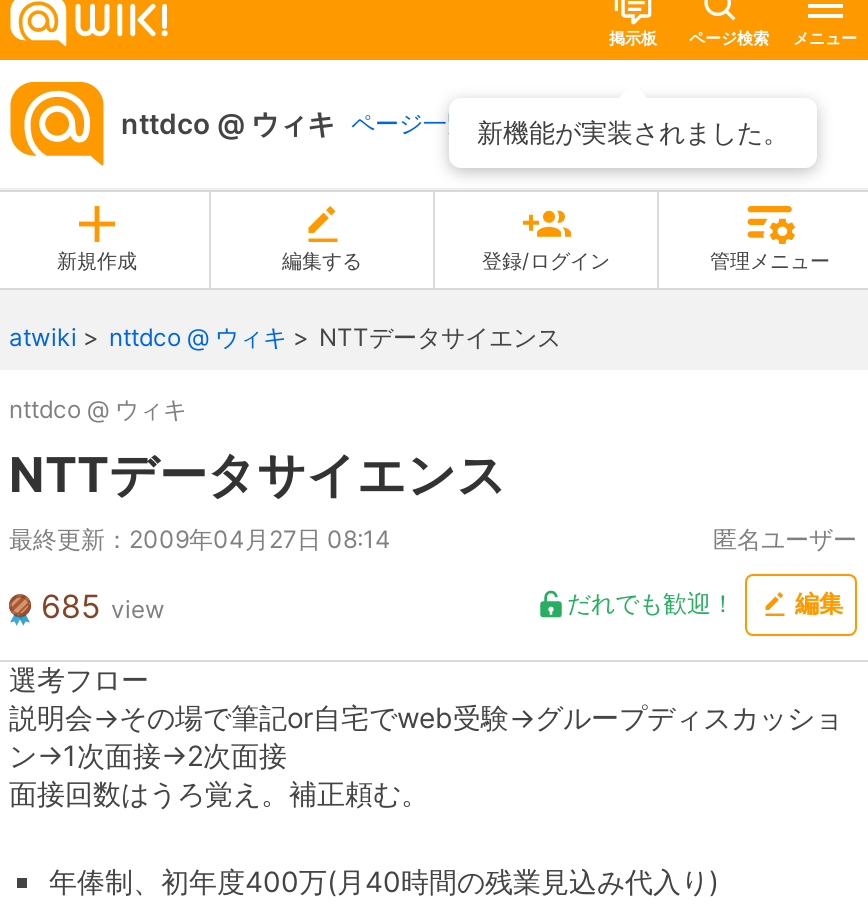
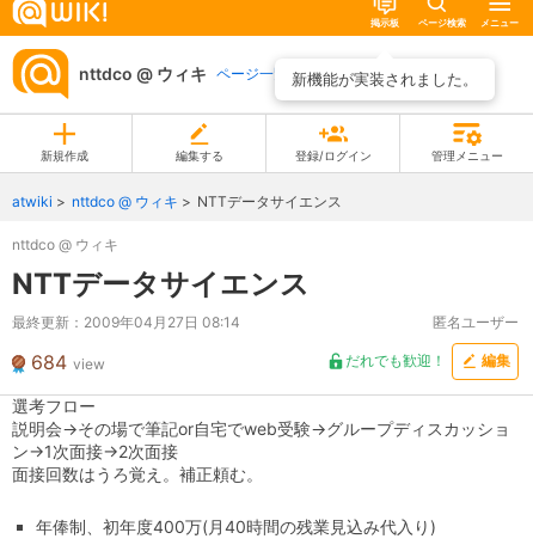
- 685 view
+ 684 view
